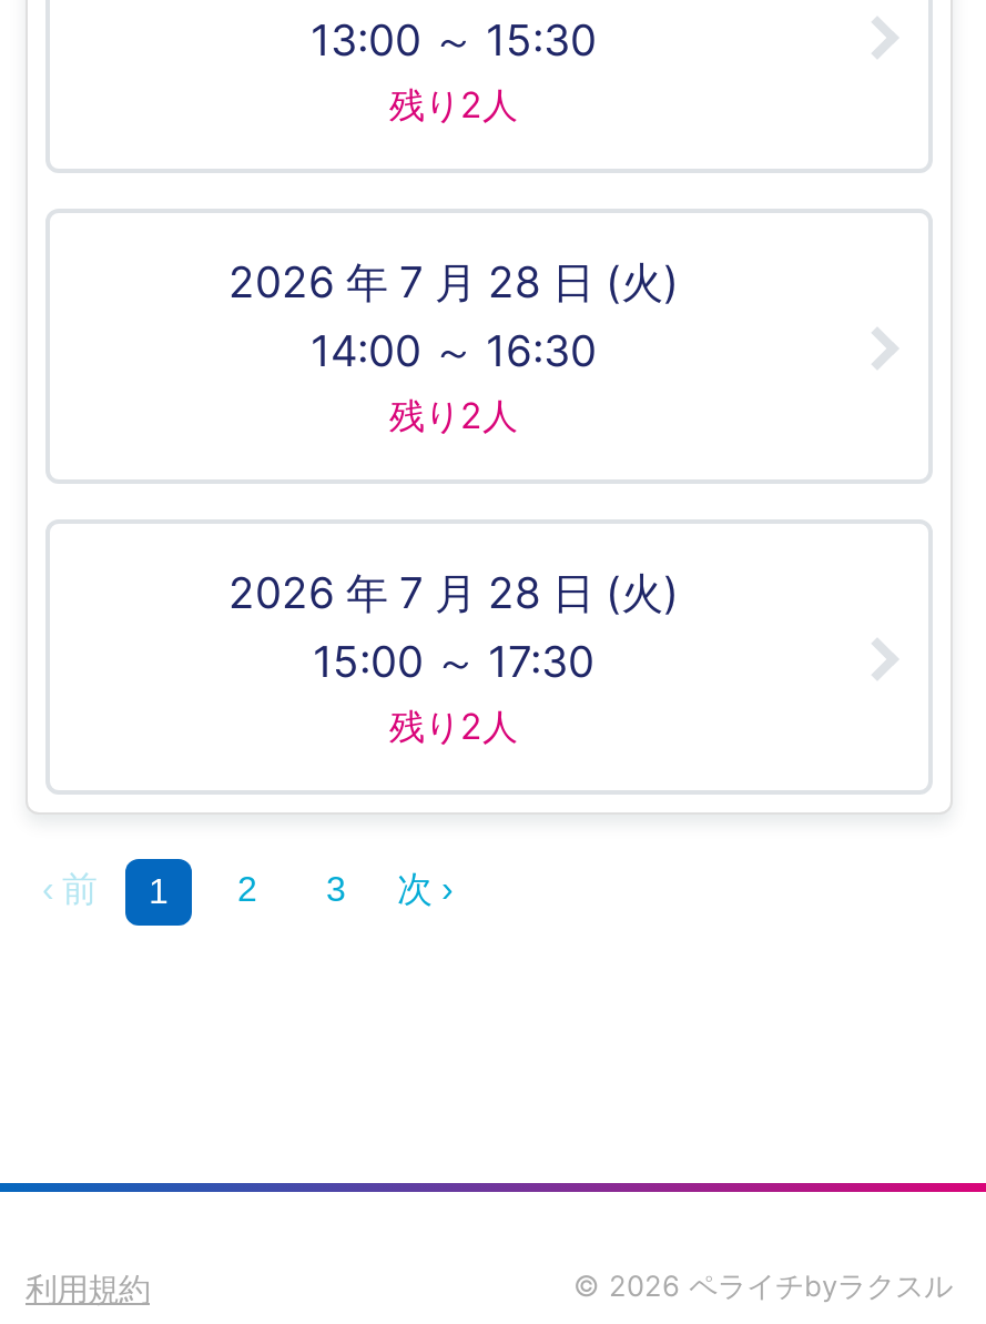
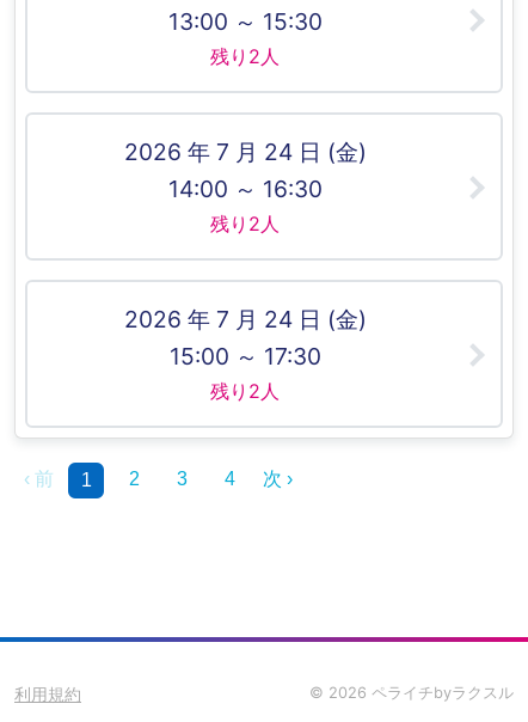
- 2026 年 7 月 28 日 (火)
+ 2026 年 7 月 24 日 (金)

- 2026 年 7 月 28 日 (火)
+ 2026 年 7 月 24 日 (金)

+ 4
